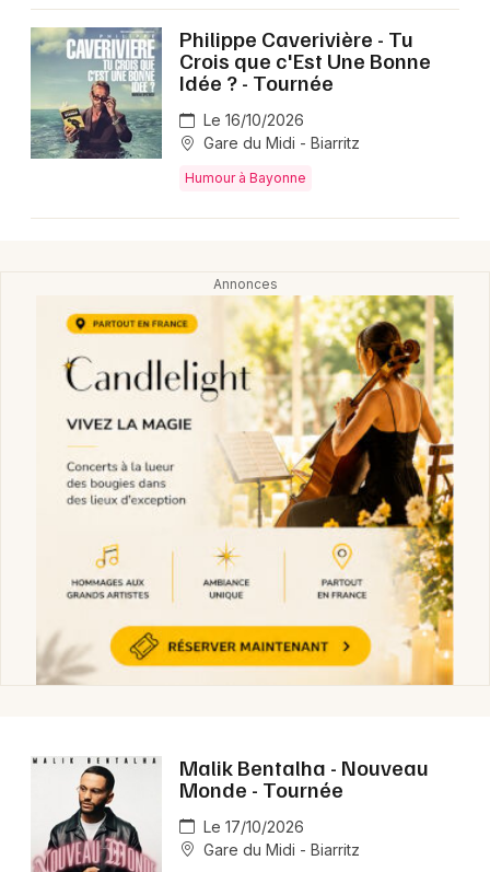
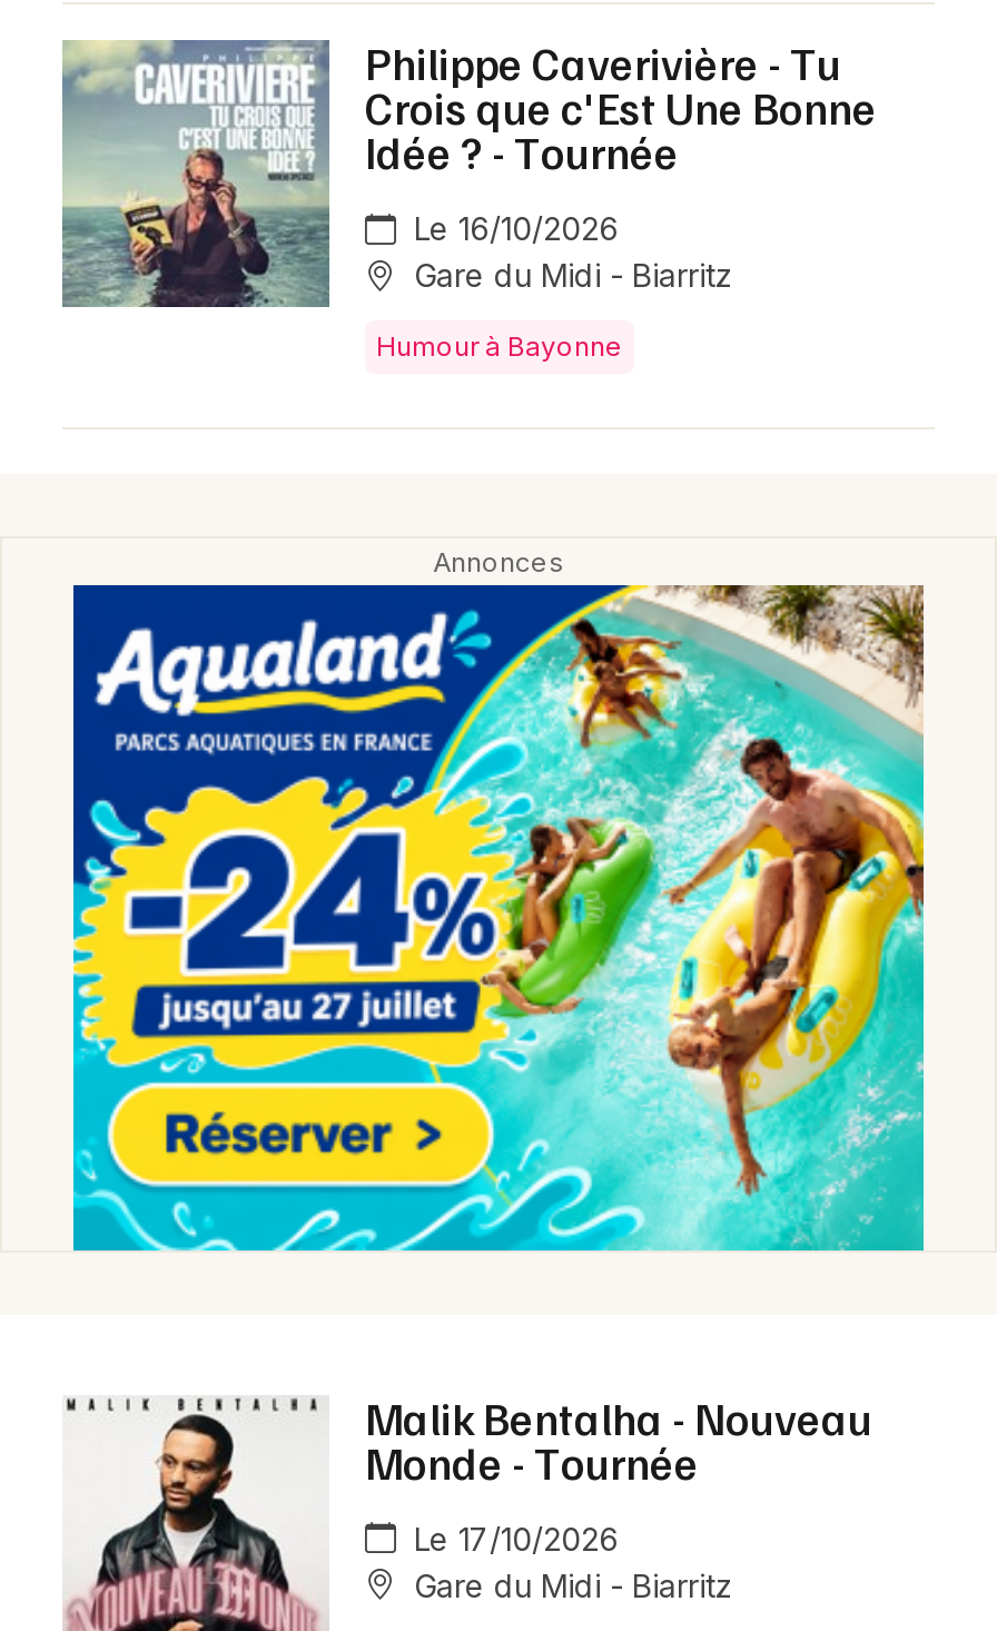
- [image]
+ [image]
